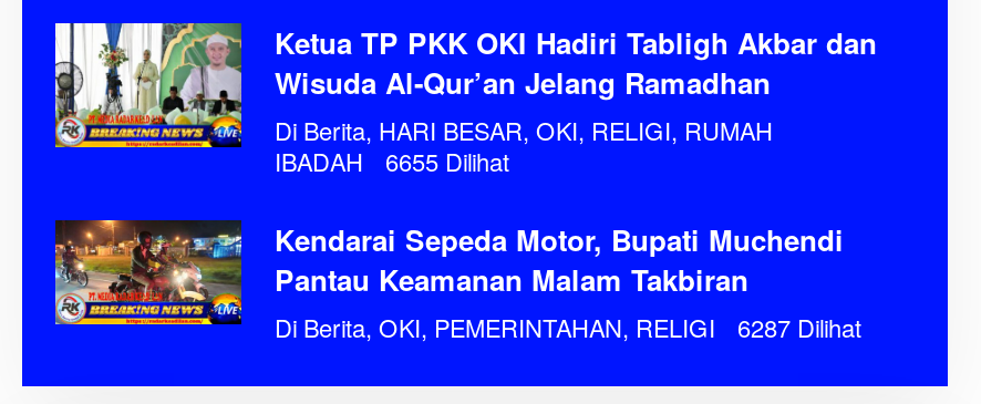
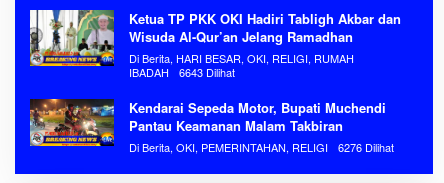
- IBADAH 6655 Dilihat
+ IBADAH 6643 Dilihat

- Di Berita, OKI, PEMERINTAHAN, RELIGI 6287 Dilihat
+ Di Berita, OKI, PEMERINTAHAN, RELIGI 6276 Dilihat
